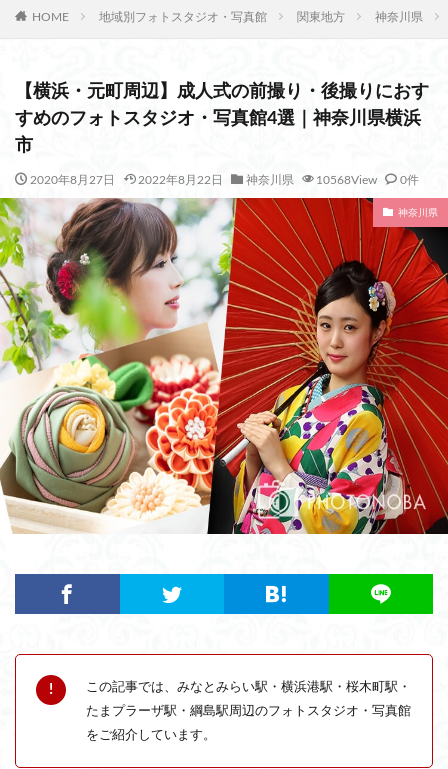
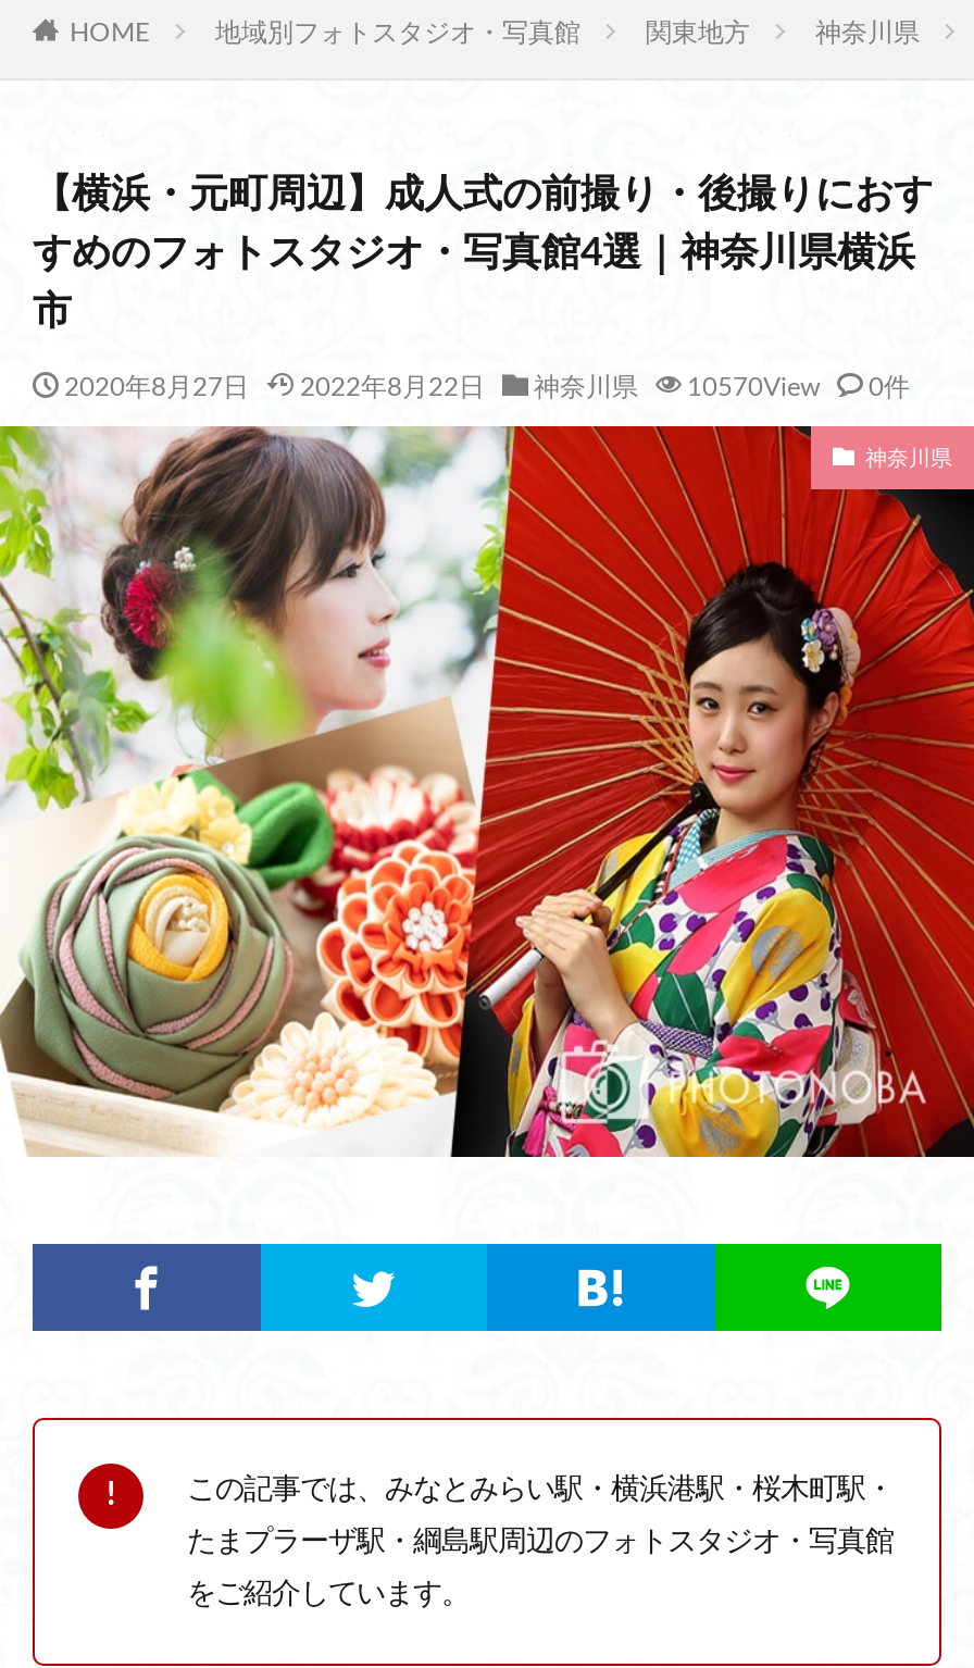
- 2020年8月27日 2022年8月22日 神奈川県 10568View 0件
+ 2020年8月27日 2022年8月22日 神奈川県 10570View 0件
